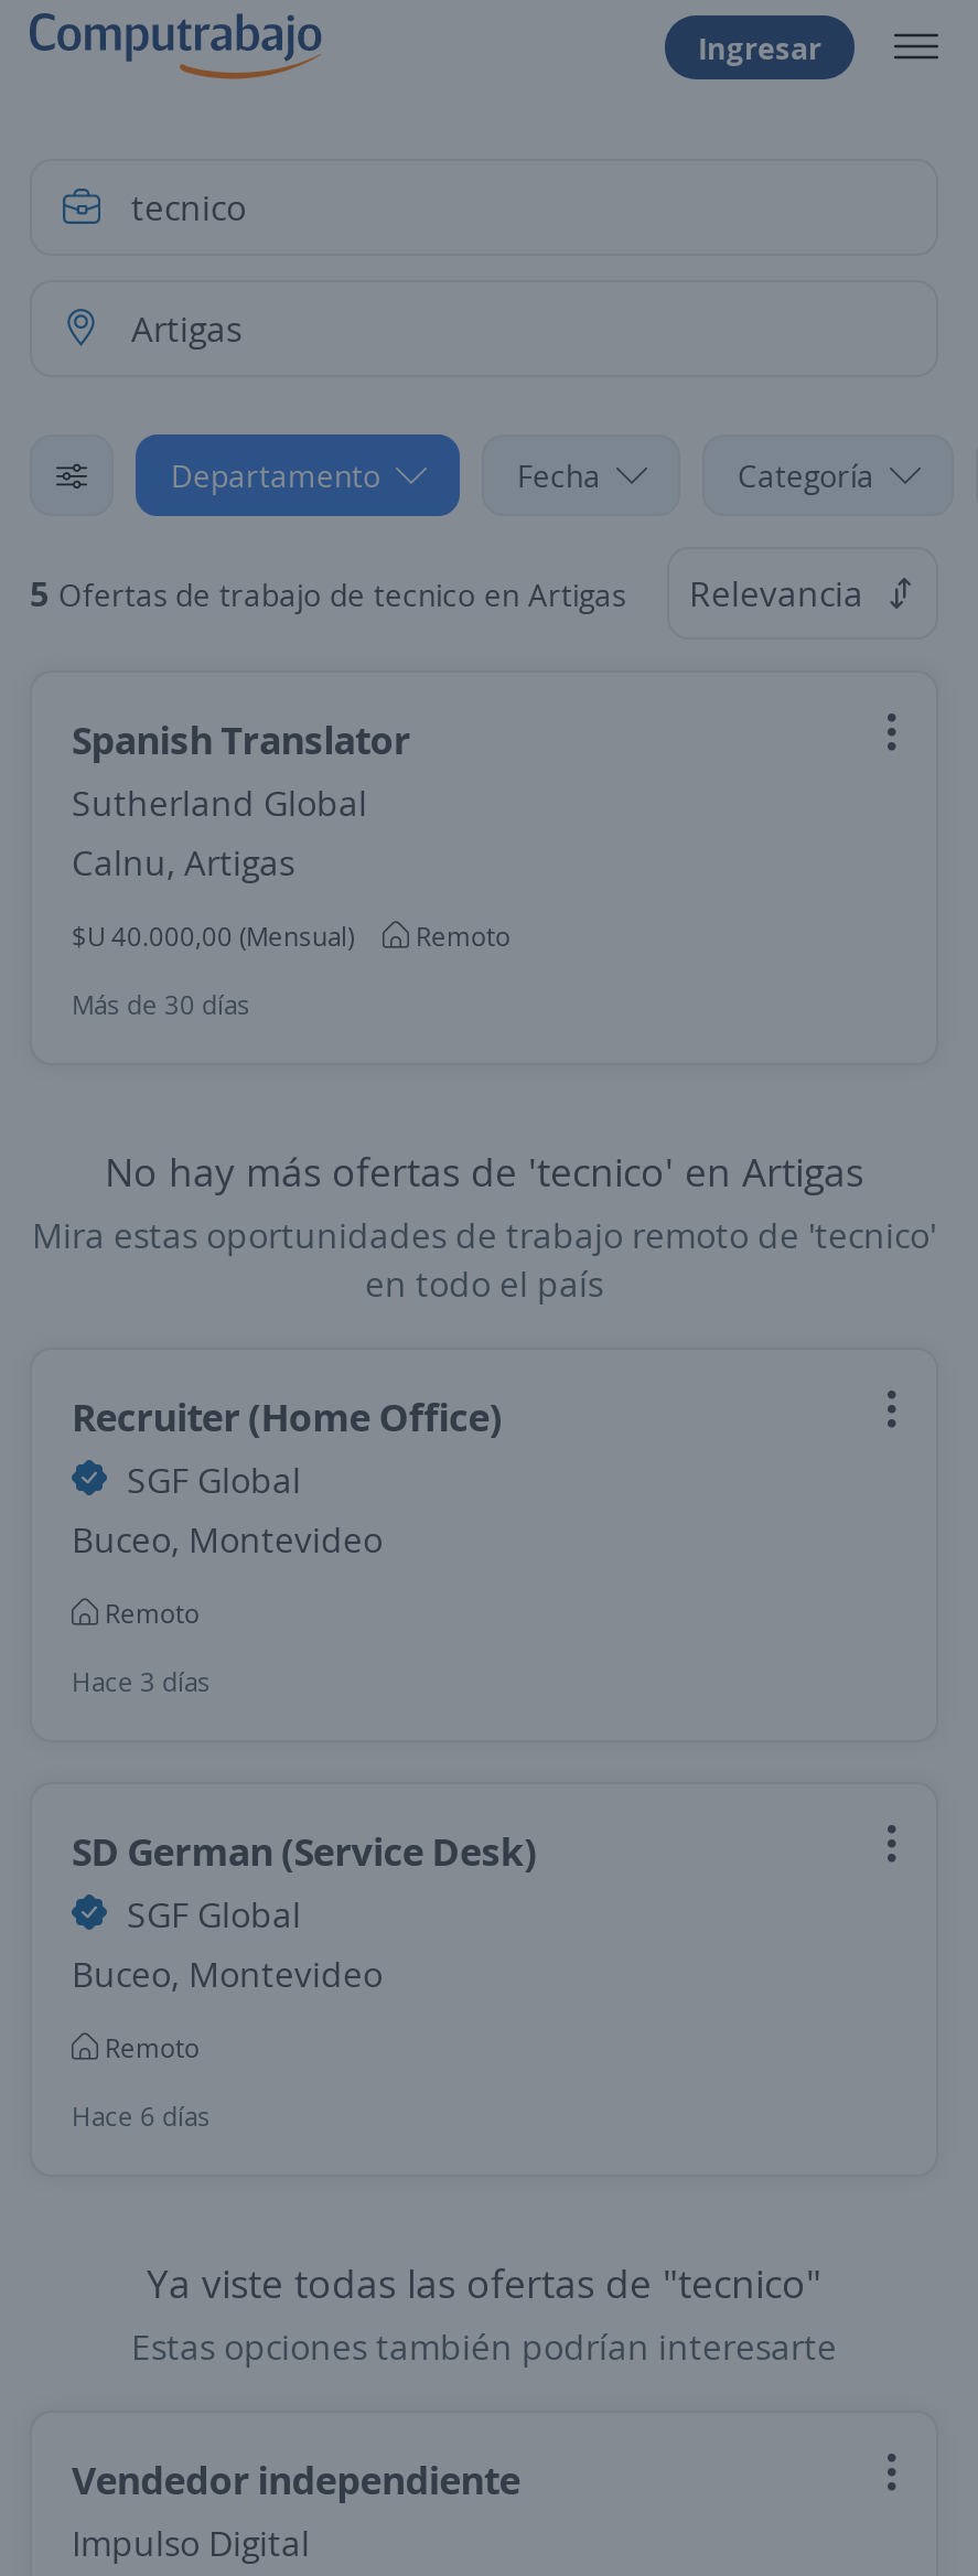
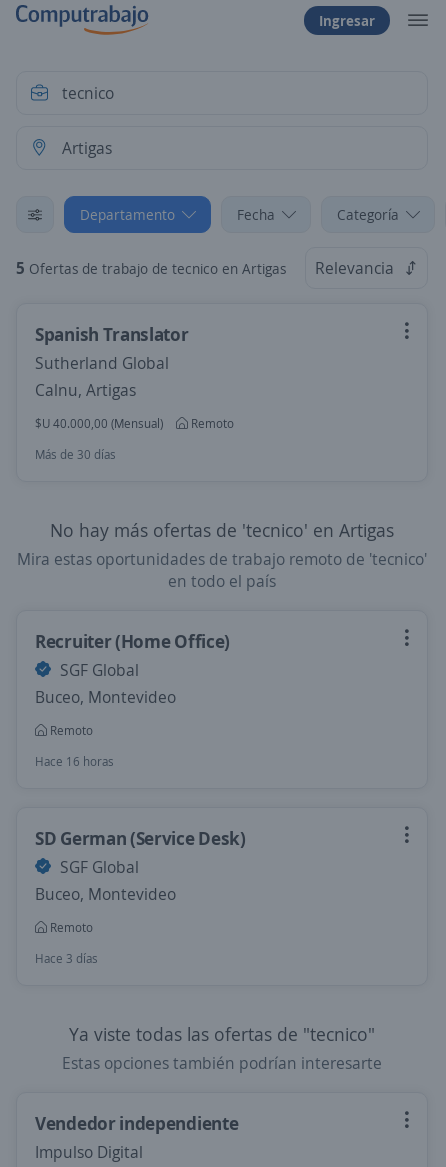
- Hace 3 días
+ Hace 16 horas

- Hace 6 días
+ Hace 3 días
